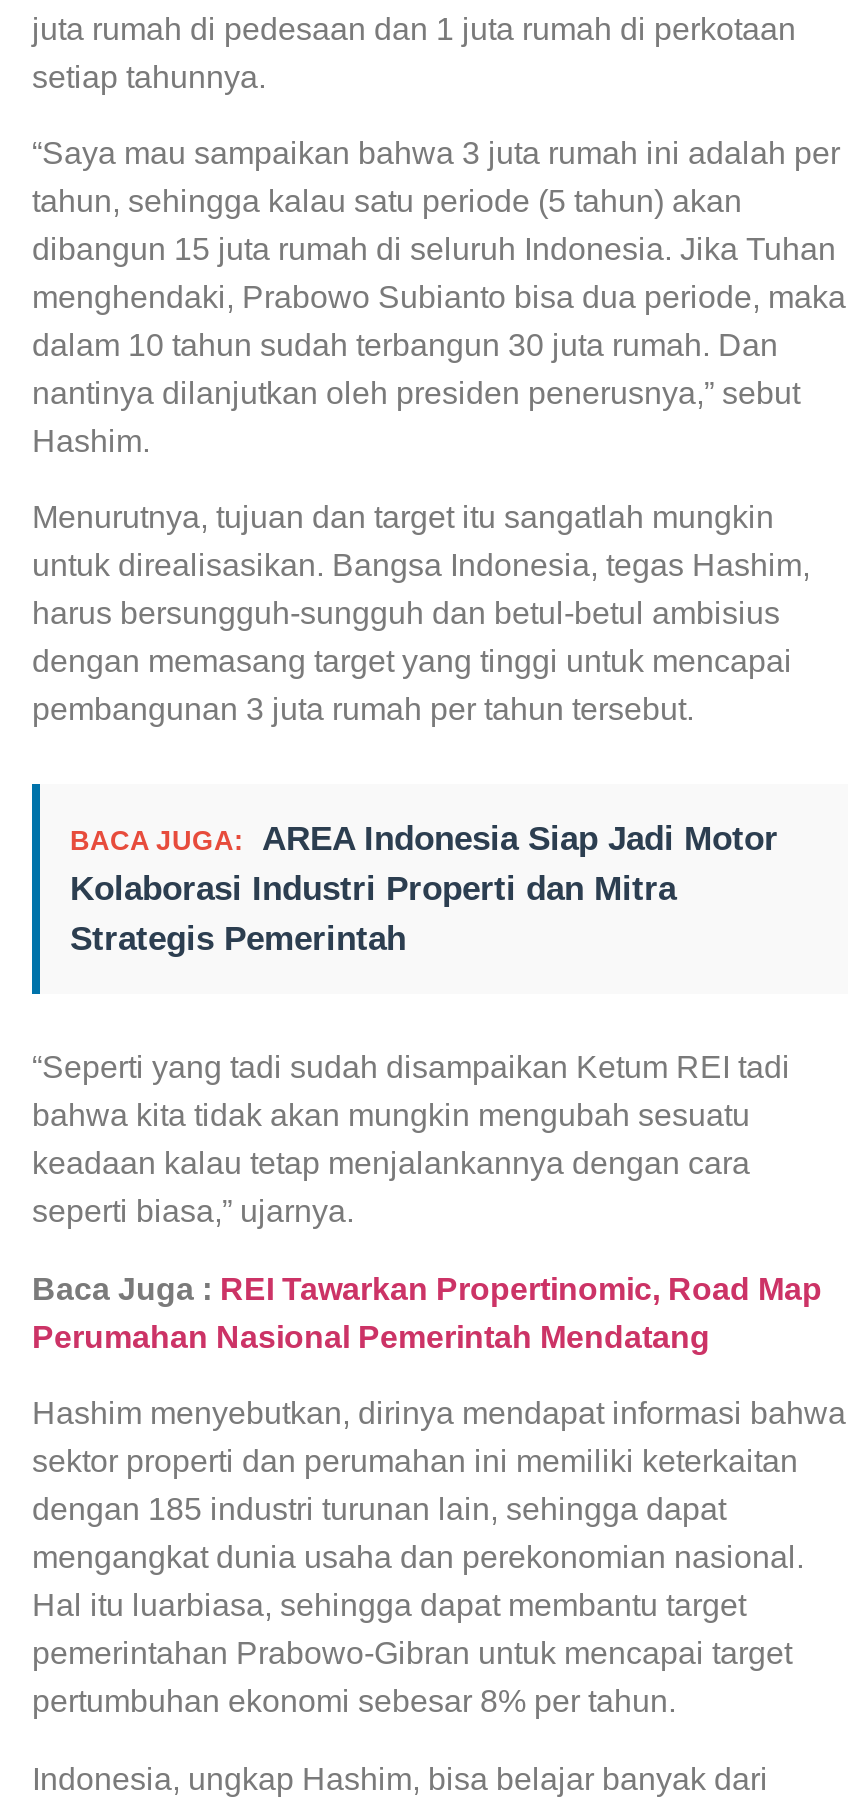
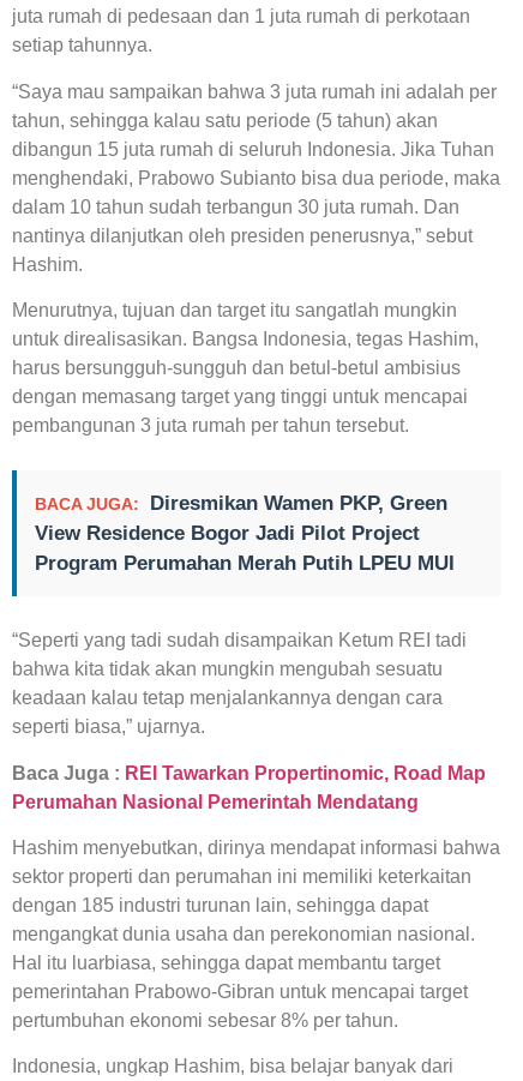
- BACA JUGA: AREA Indonesia Siap Jadi Motor
- Kolaborasi Industri Properti dan Mitra
- Strategis Pemerintah
+ BACA JUGA: Diresmikan Wamen PKP, Green
+ View Residence Bogor Jadi Pilot Project
+ Program Perumahan Merah Putih LPEU MUI
